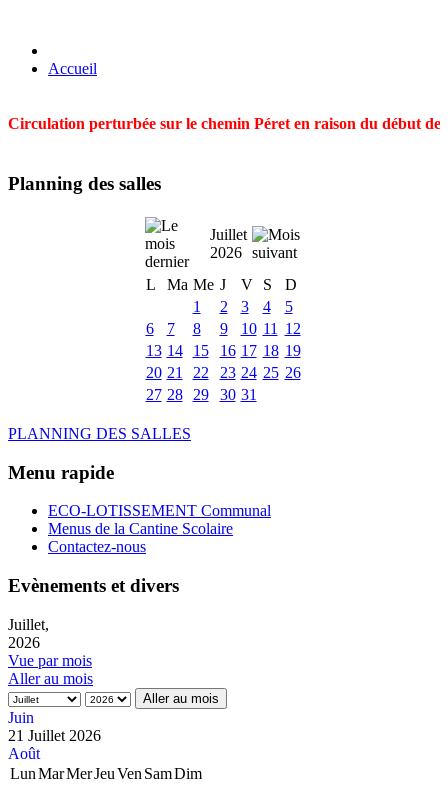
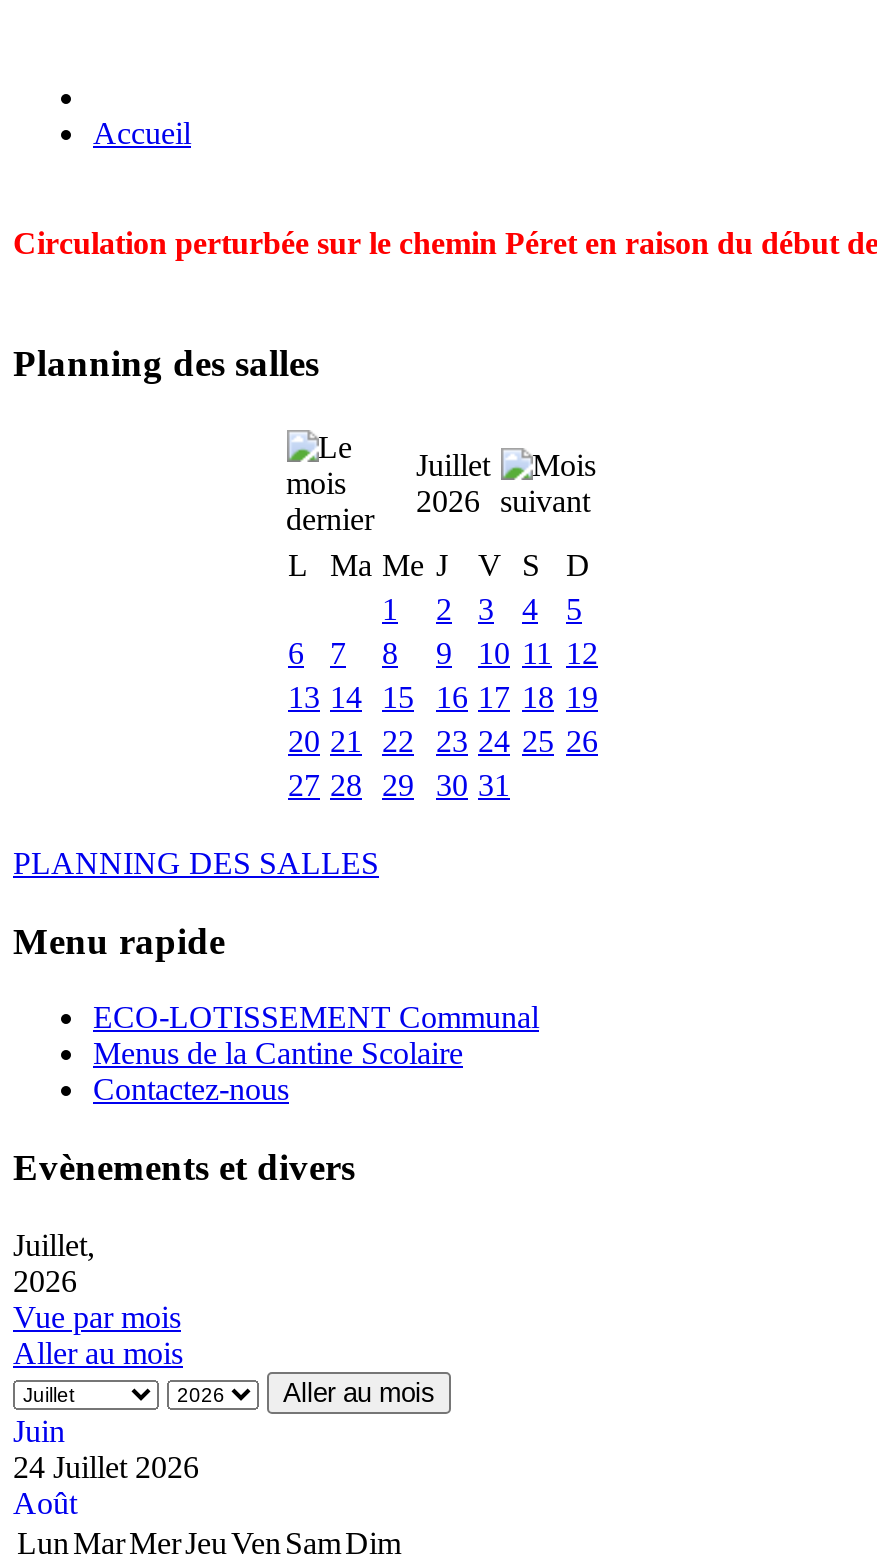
- 21 Juillet 2026
+ 24 Juillet 2026
